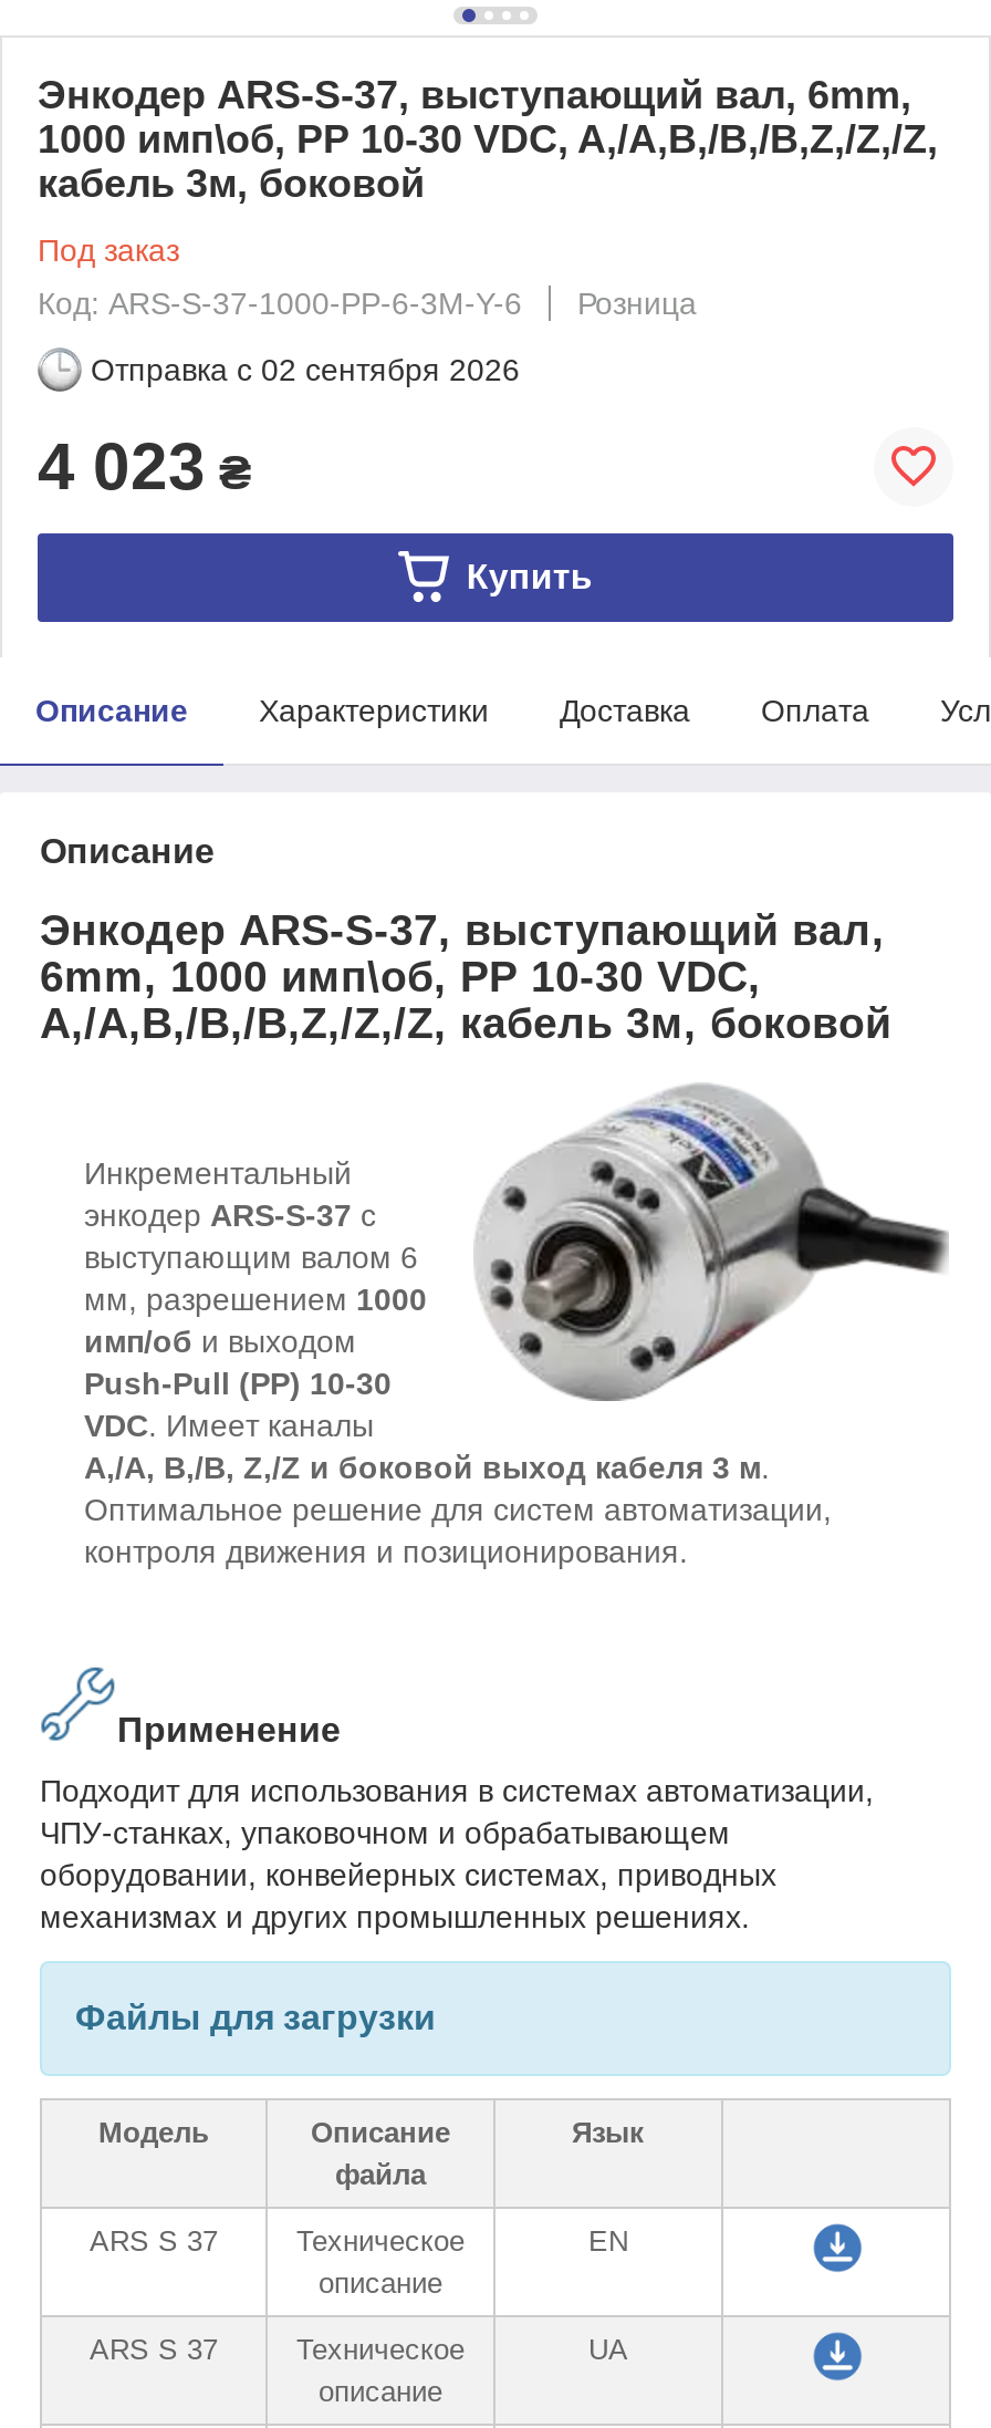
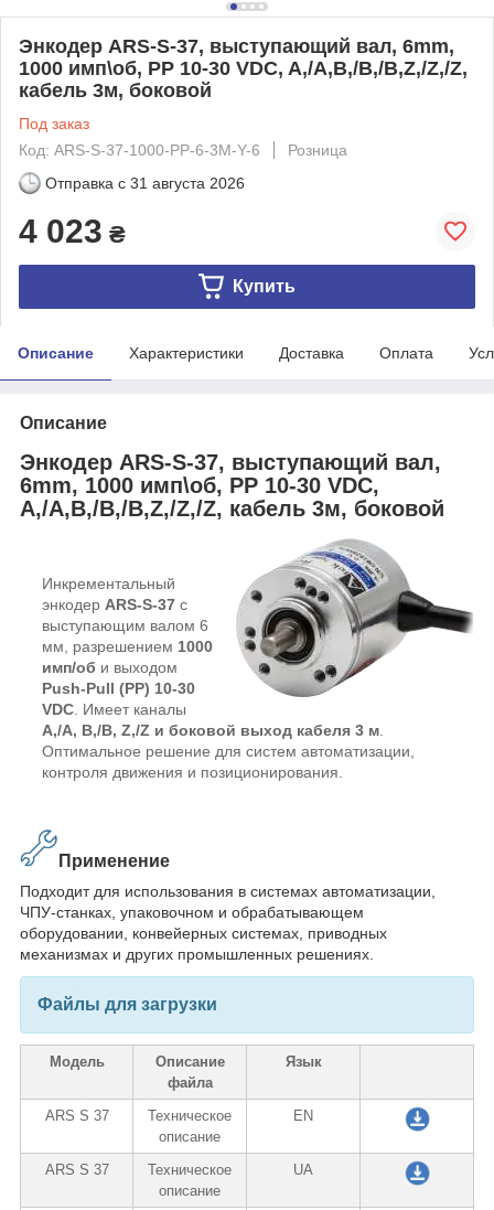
- Отправка с 02 сентября 2026
+ Отправка с 31 августа 2026
